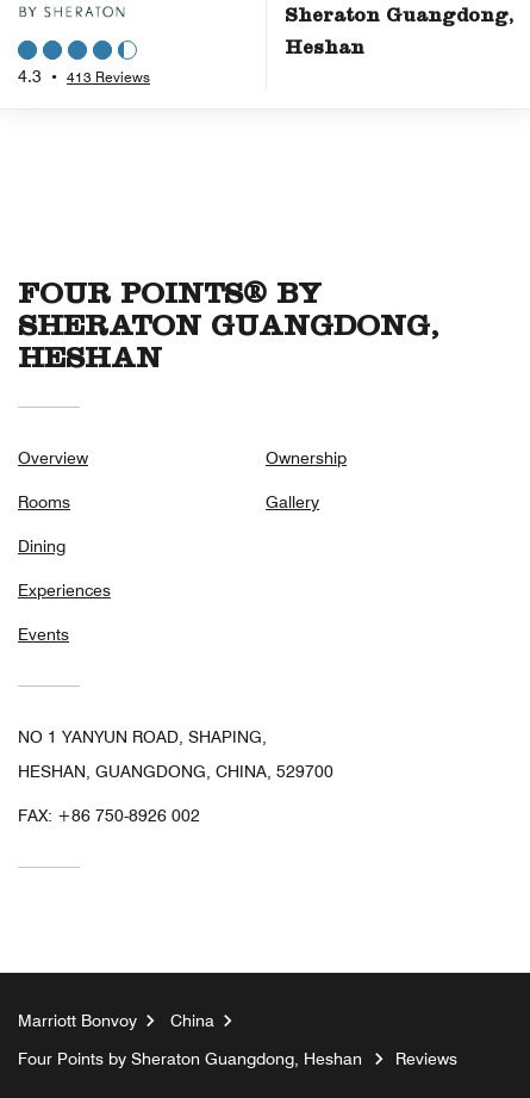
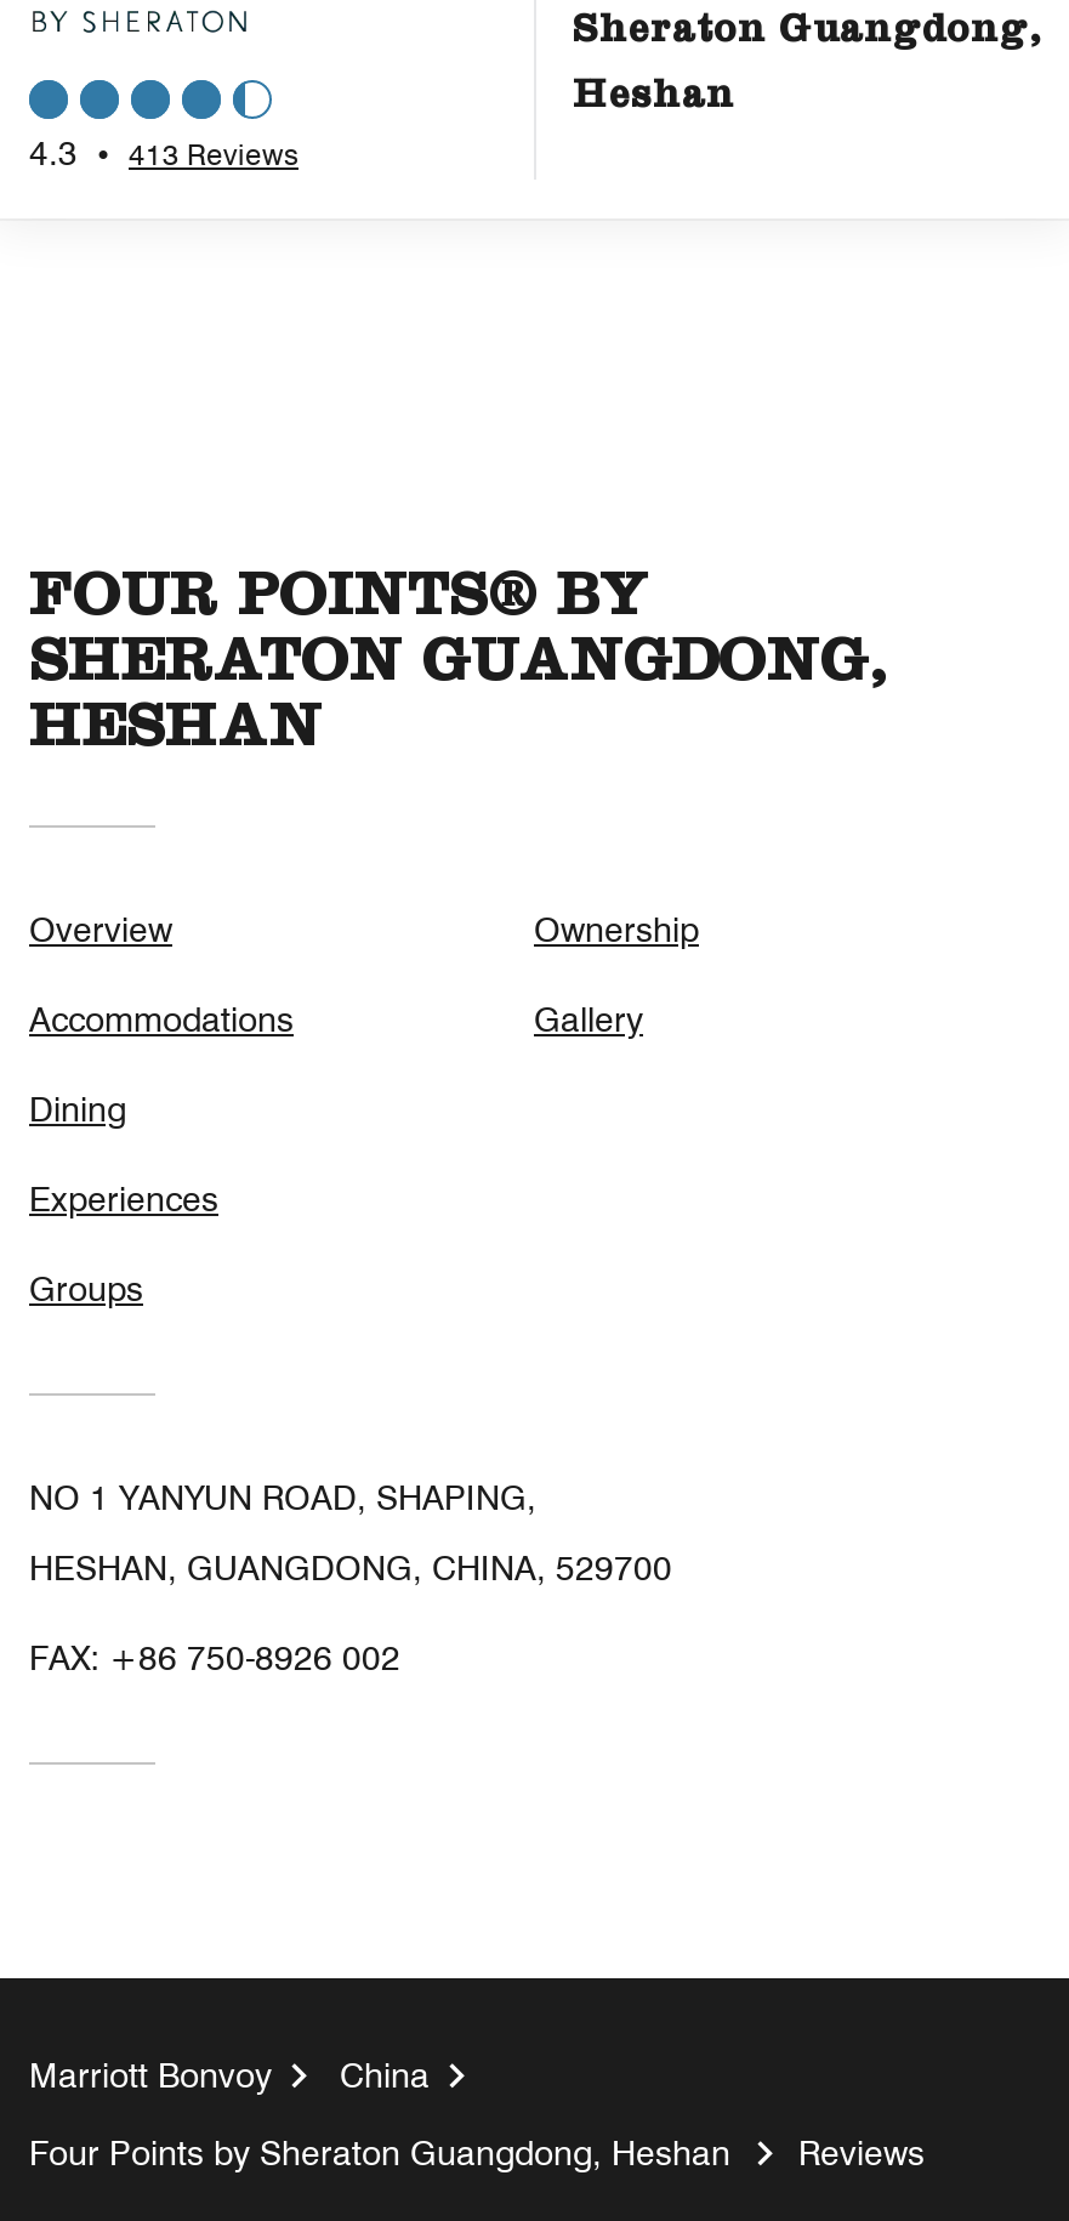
- Rooms
+ Accommodations

- Events
+ Groups
